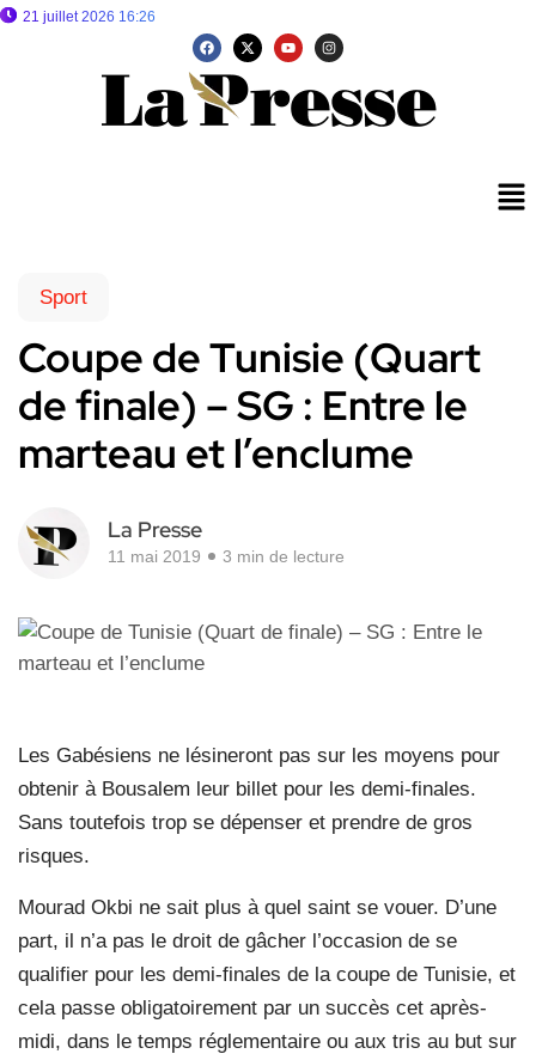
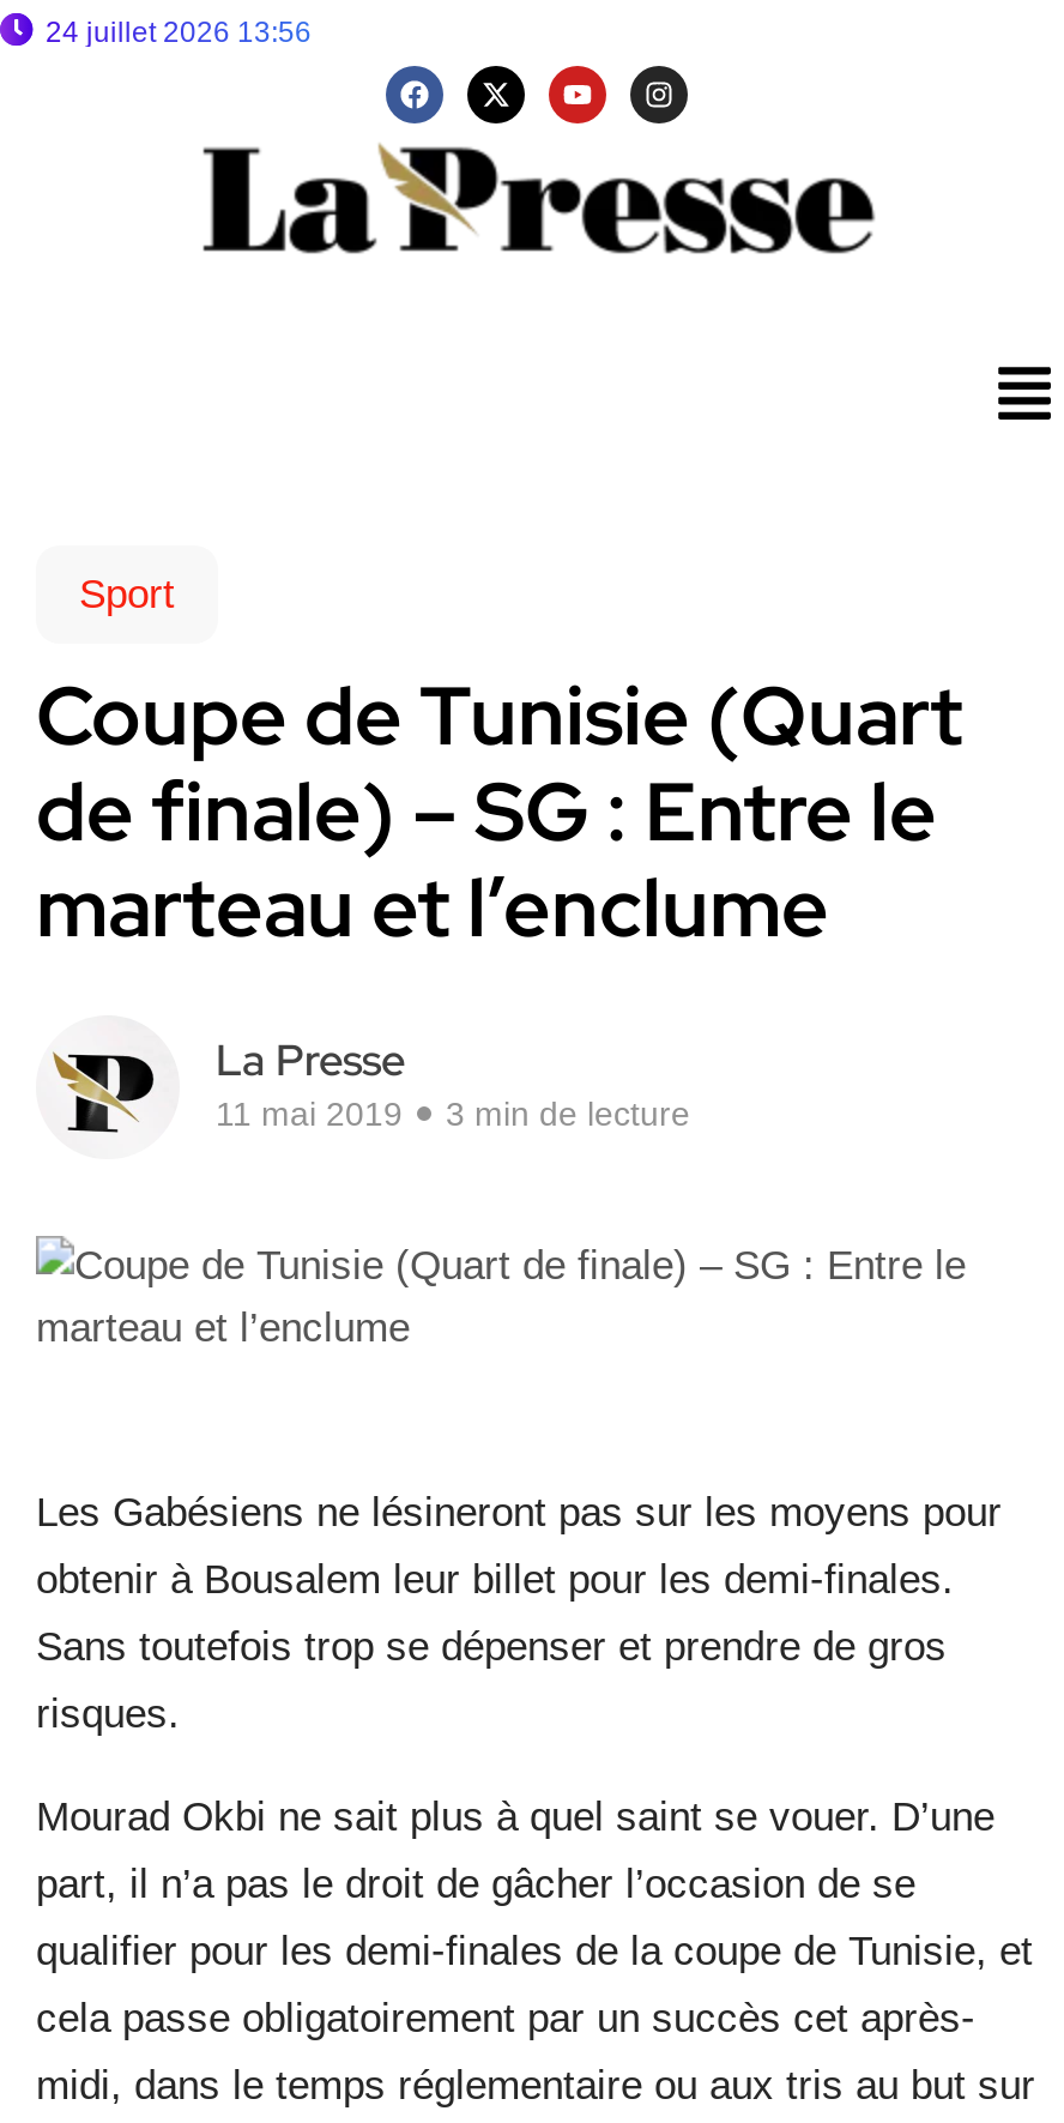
- 21 juillet 2026 16:26
+ 24 juillet 2026 13:56
